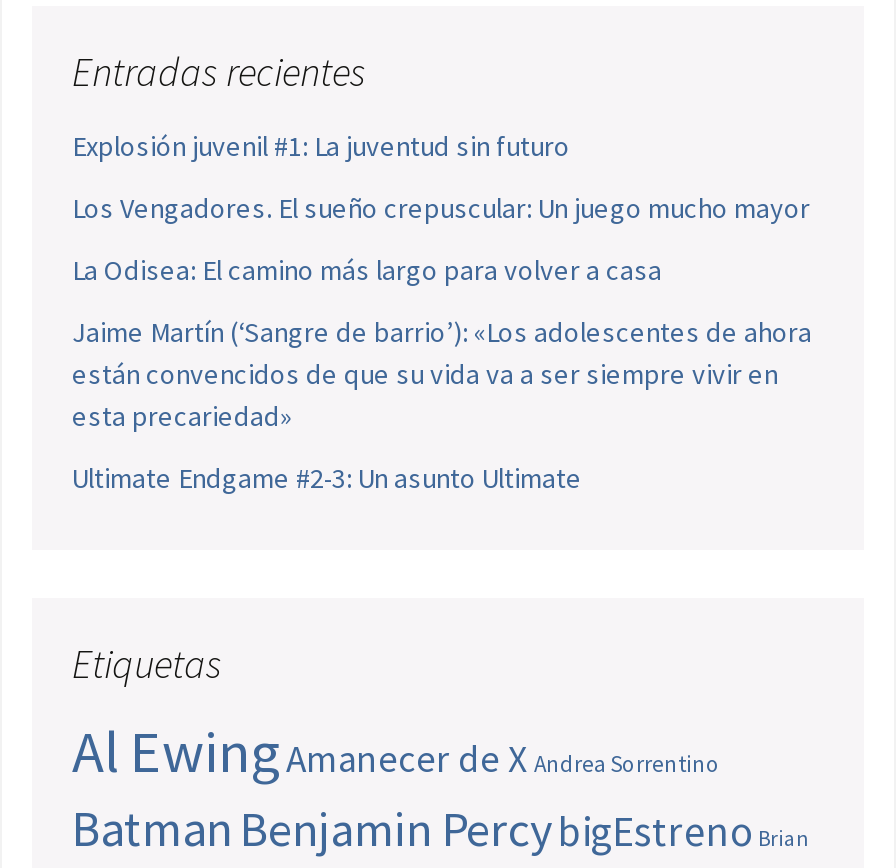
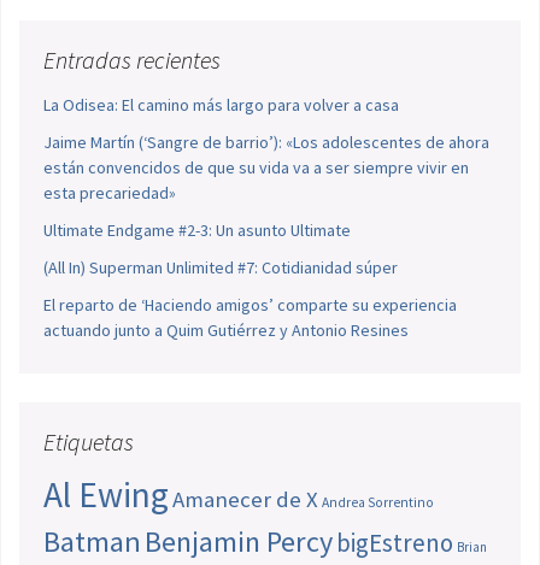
- Explosión juvenil #1: La juventud sin futuro
- Los Vengadores. El sueño crepuscular: Un juego mucho mayor

moved up: La Odisea: El camino más largo para volver a casa | Jaime Martín (‘Sangre de barrio’): «Los adolescentes de ahora | están convencidos de que su vida va a ser siempre vivir en | esta precariedad» | Ultimate Endgame #2-3: Un asunto Ultimate

+ (All In) Superman Unlimited #7: Cotidianidad súper
+ El reparto de ‘Haciendo amigos’ comparte su experiencia
+ actuando junto a Quim Gutiérrez y Antonio Resines
